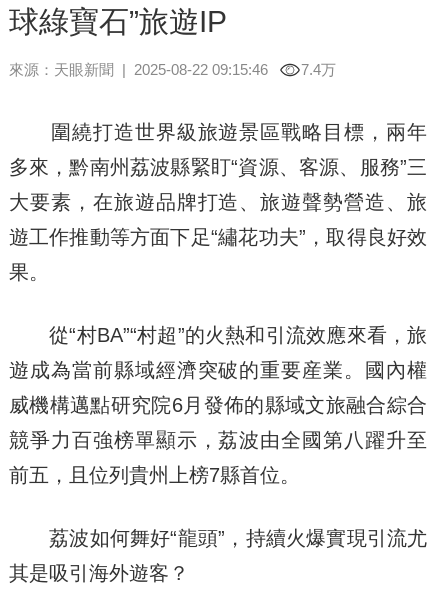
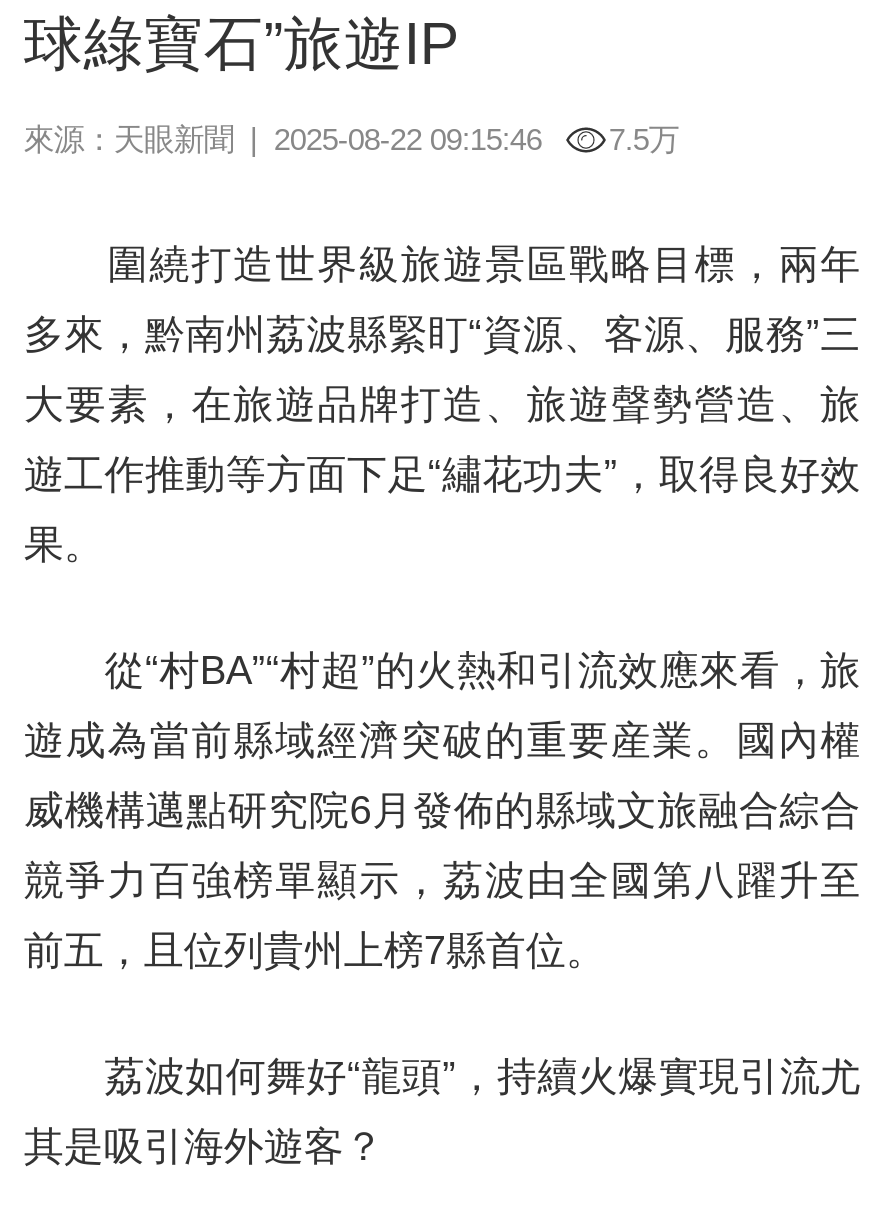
- 7.4万
+ 7.5万
